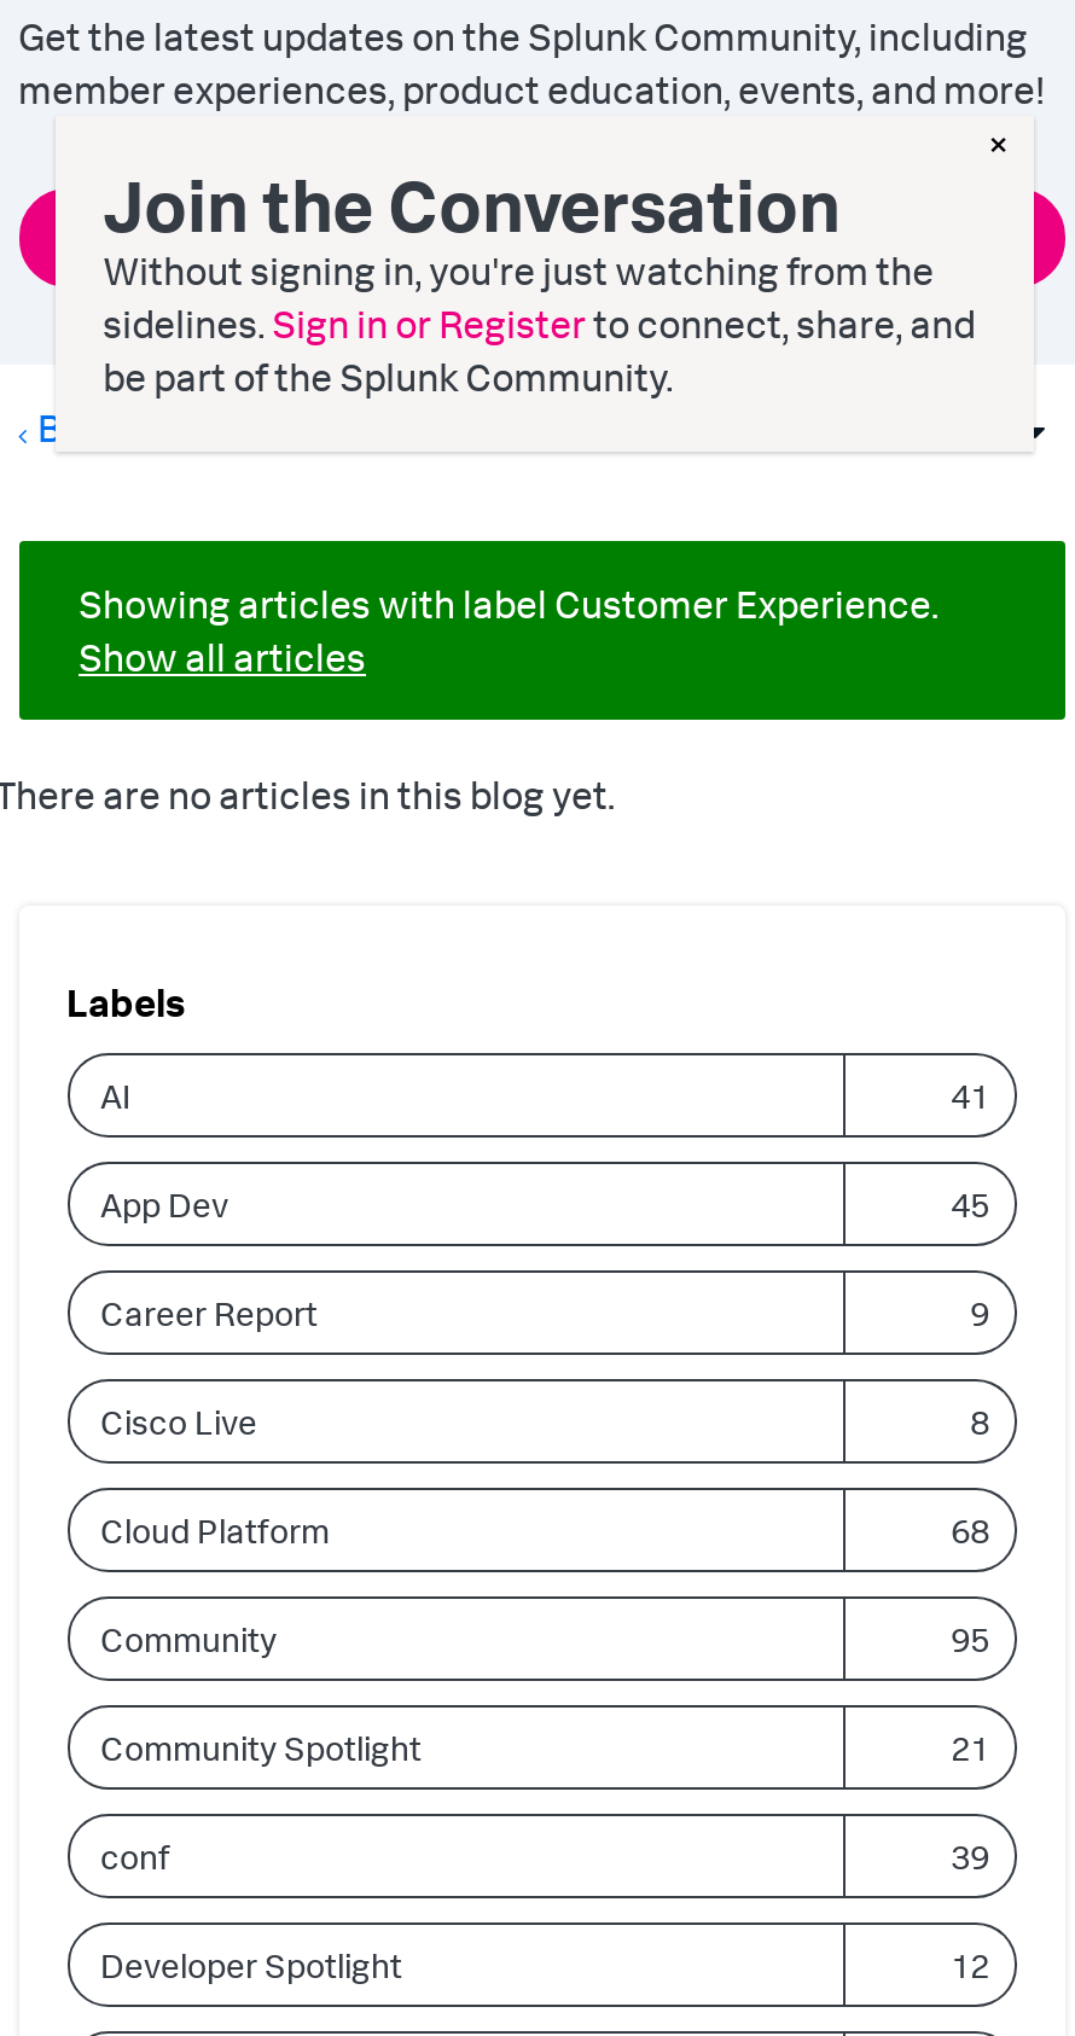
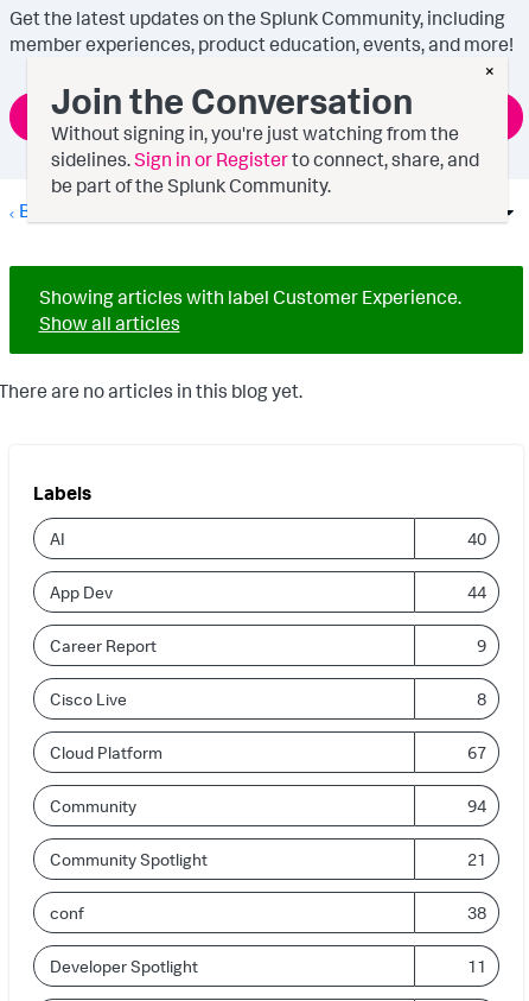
- 41
+ 40

- 45
+ 44

- 68
+ 67

- 95
+ 94

- 39
+ 38

- 12
+ 11
